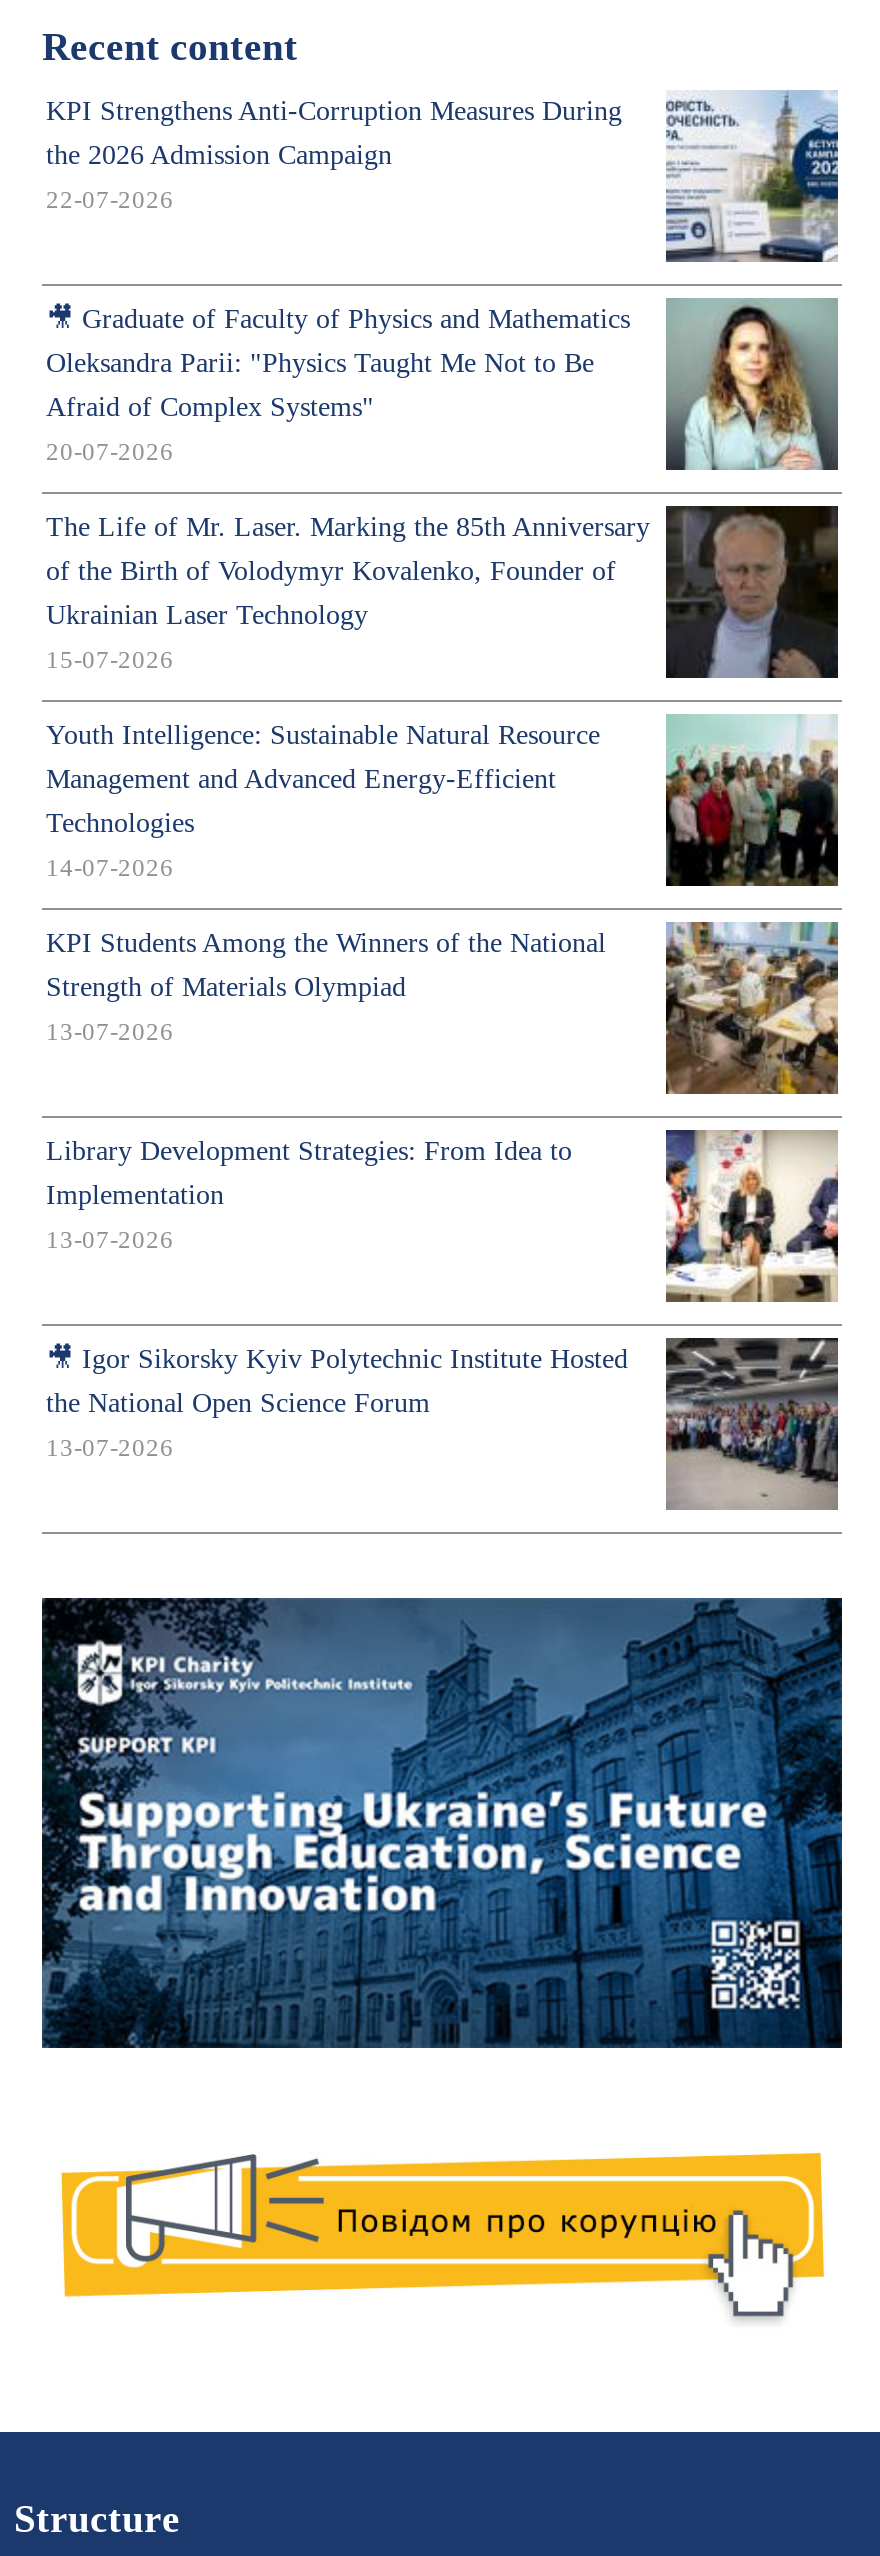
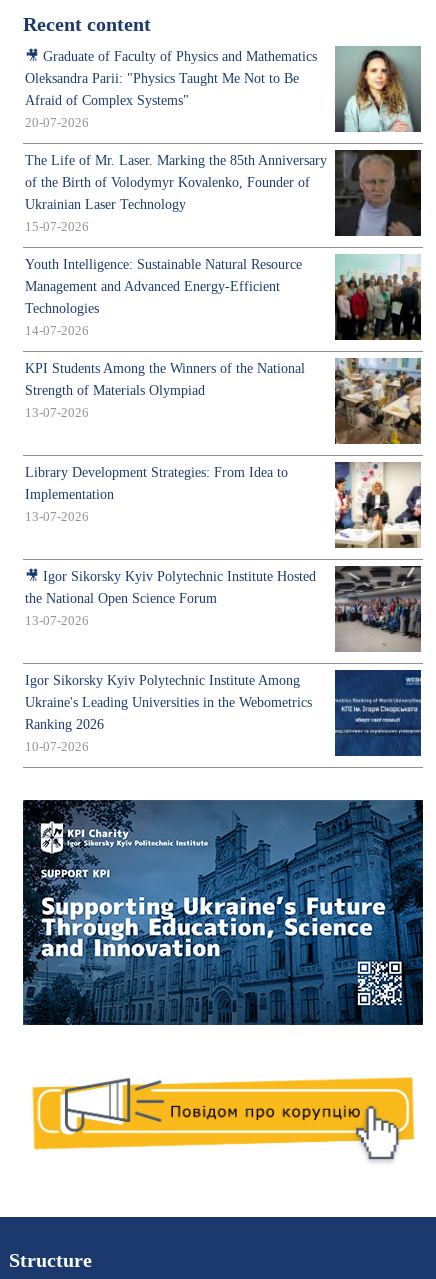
- [image]
- KPI Strengthens Anti-Corruption Measures During
- the 2026 Admission Campaign
- 22-07-2026

moved up: [image] | Oleksandra Parii: "Physics Taught Me Not to Be | Afraid of Complex Systems" | ... | the National Open Science Forum | 13-07-2026

+ [image]
+ Igor Sikorsky Kyiv Polytechnic Institute Among
+ Ukraine's Leading Universities in the Webometrics
+ Ranking 2026
+ 10-07-2026
